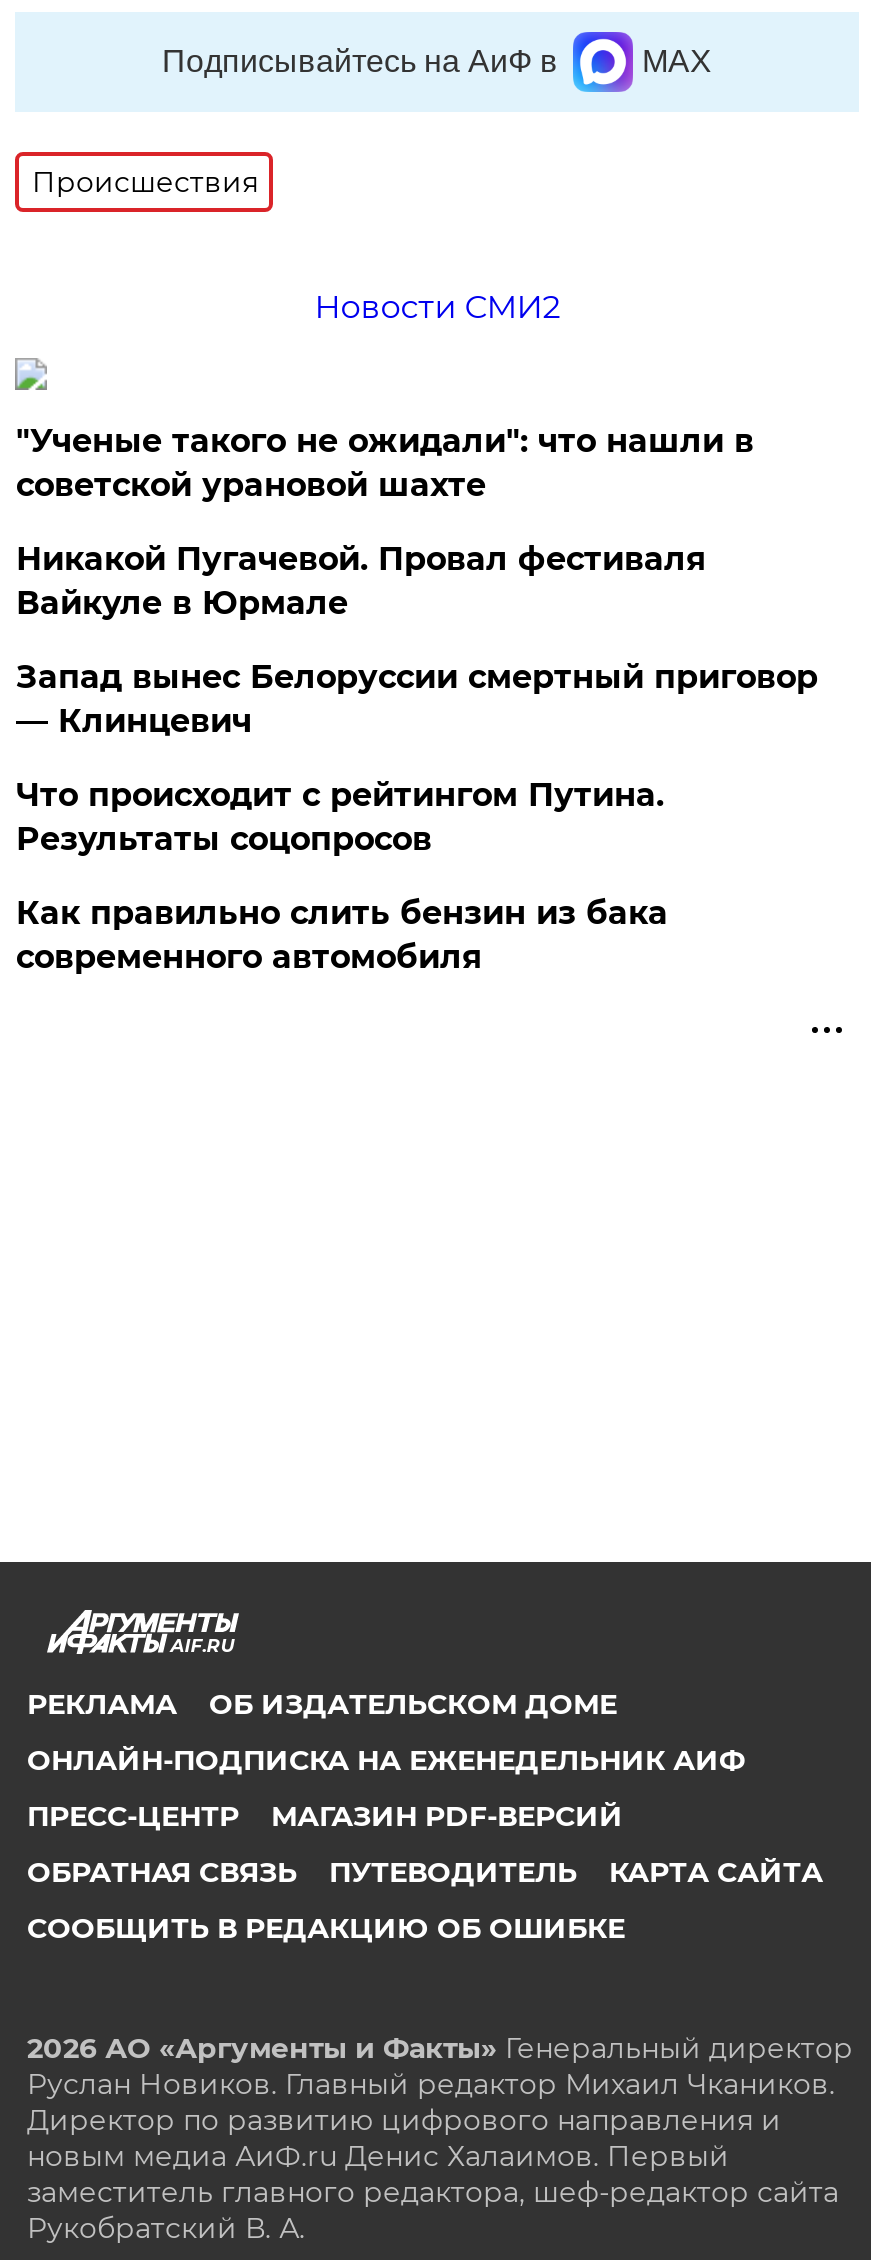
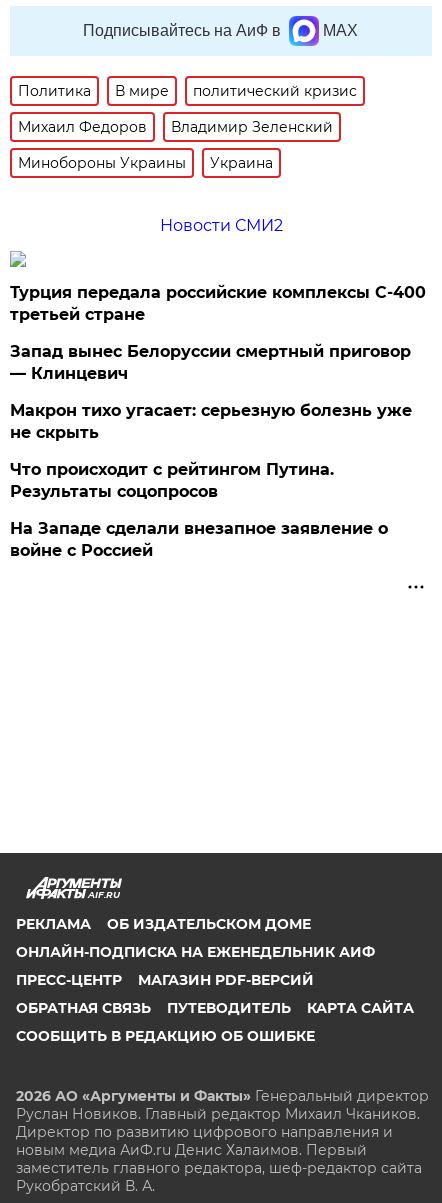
- Происшествия
+ Политика
+ В мире
+ политический кризис
+ Михаил Федоров
+ Владимир Зеленский
+ Минобороны Украины
+ Украина

- "Ученые такого не ожидали": что нашли в
- советской урановой шахте
- Никакой Пугачевой. Провал фестиваля
- Вайкуле в Юрмале
+ Турция передала российские комплексы С-400
+ третьей стране

+ Макрон тихо угасает: серьезную болезнь уже
+ не скрыть

- Как правильно слить бензин из бака
- современного автомобиля
+ На Западе сделали внезапное заявление о
+ войне с Россией
